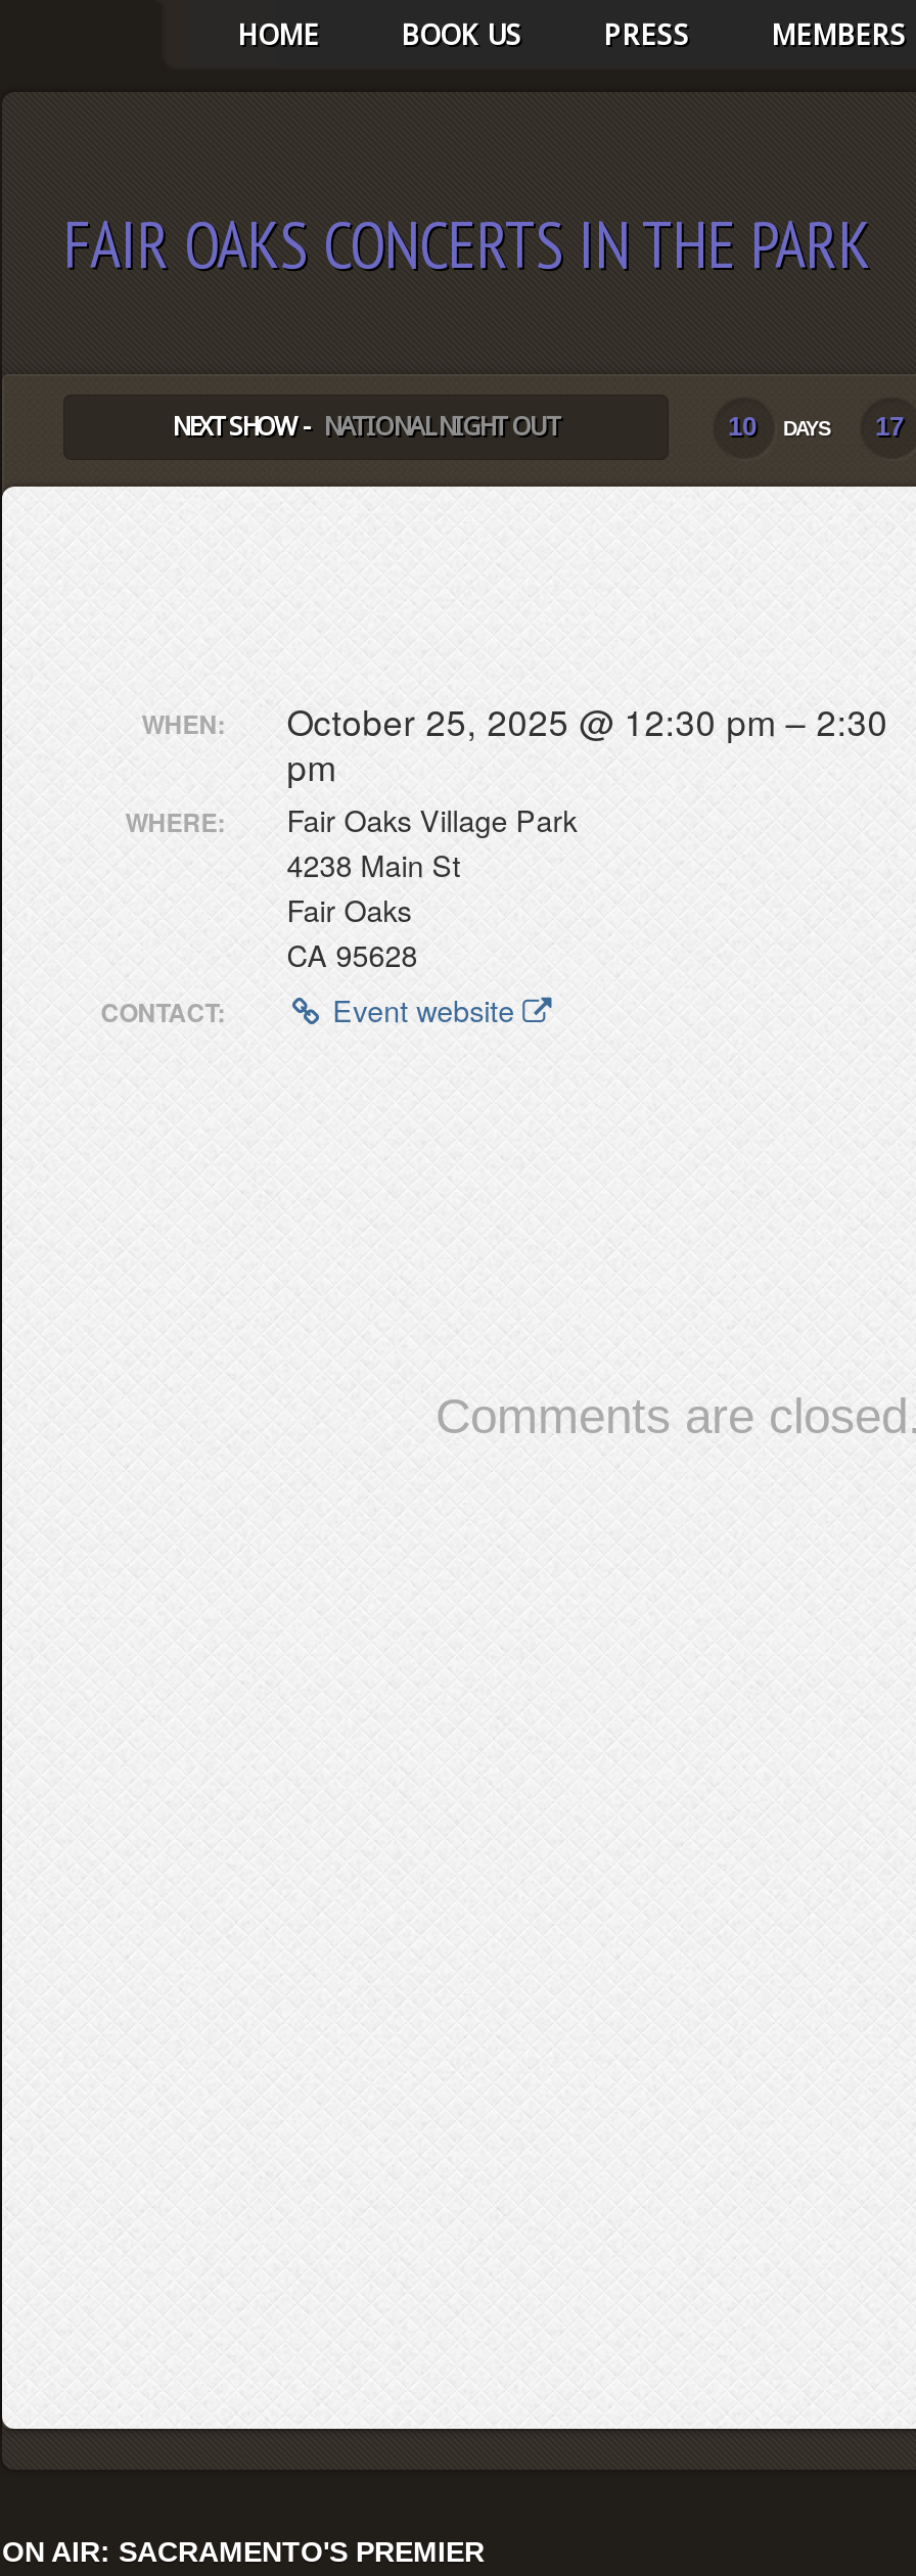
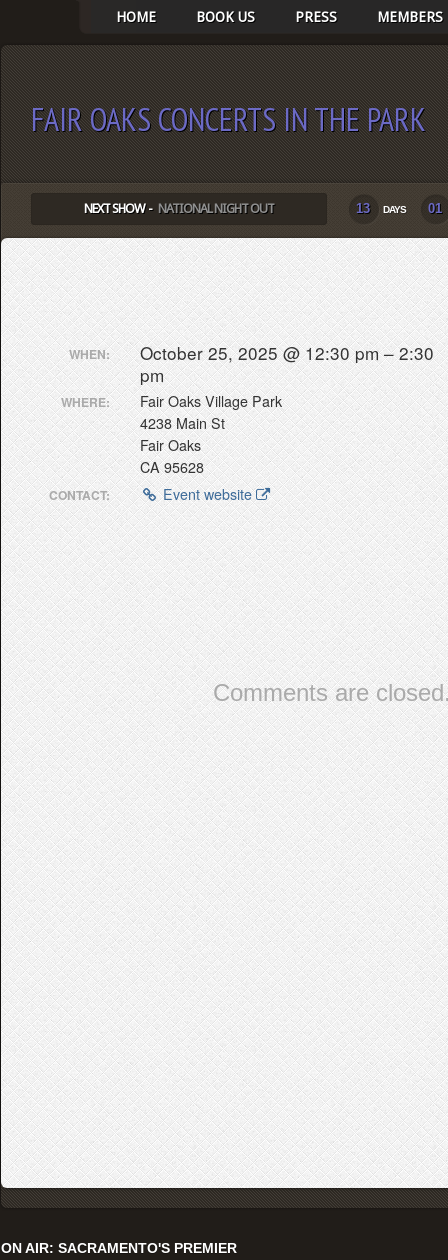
- 10
+ 13

- 17
+ 01
